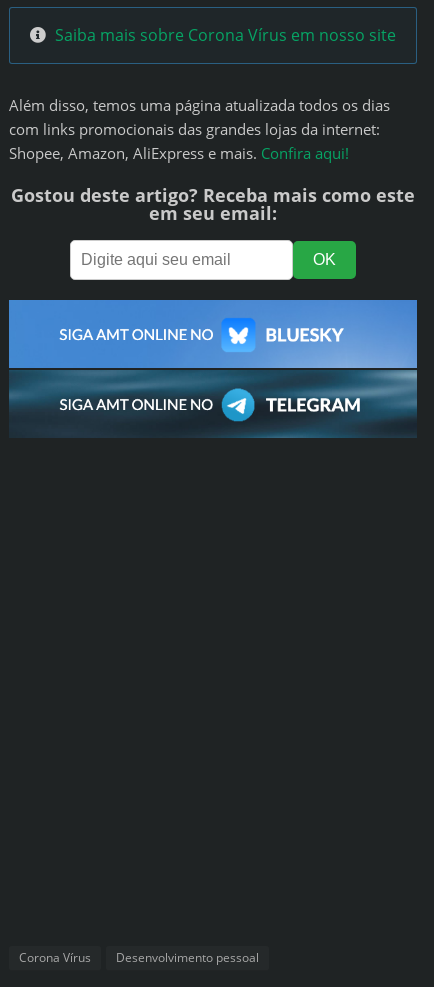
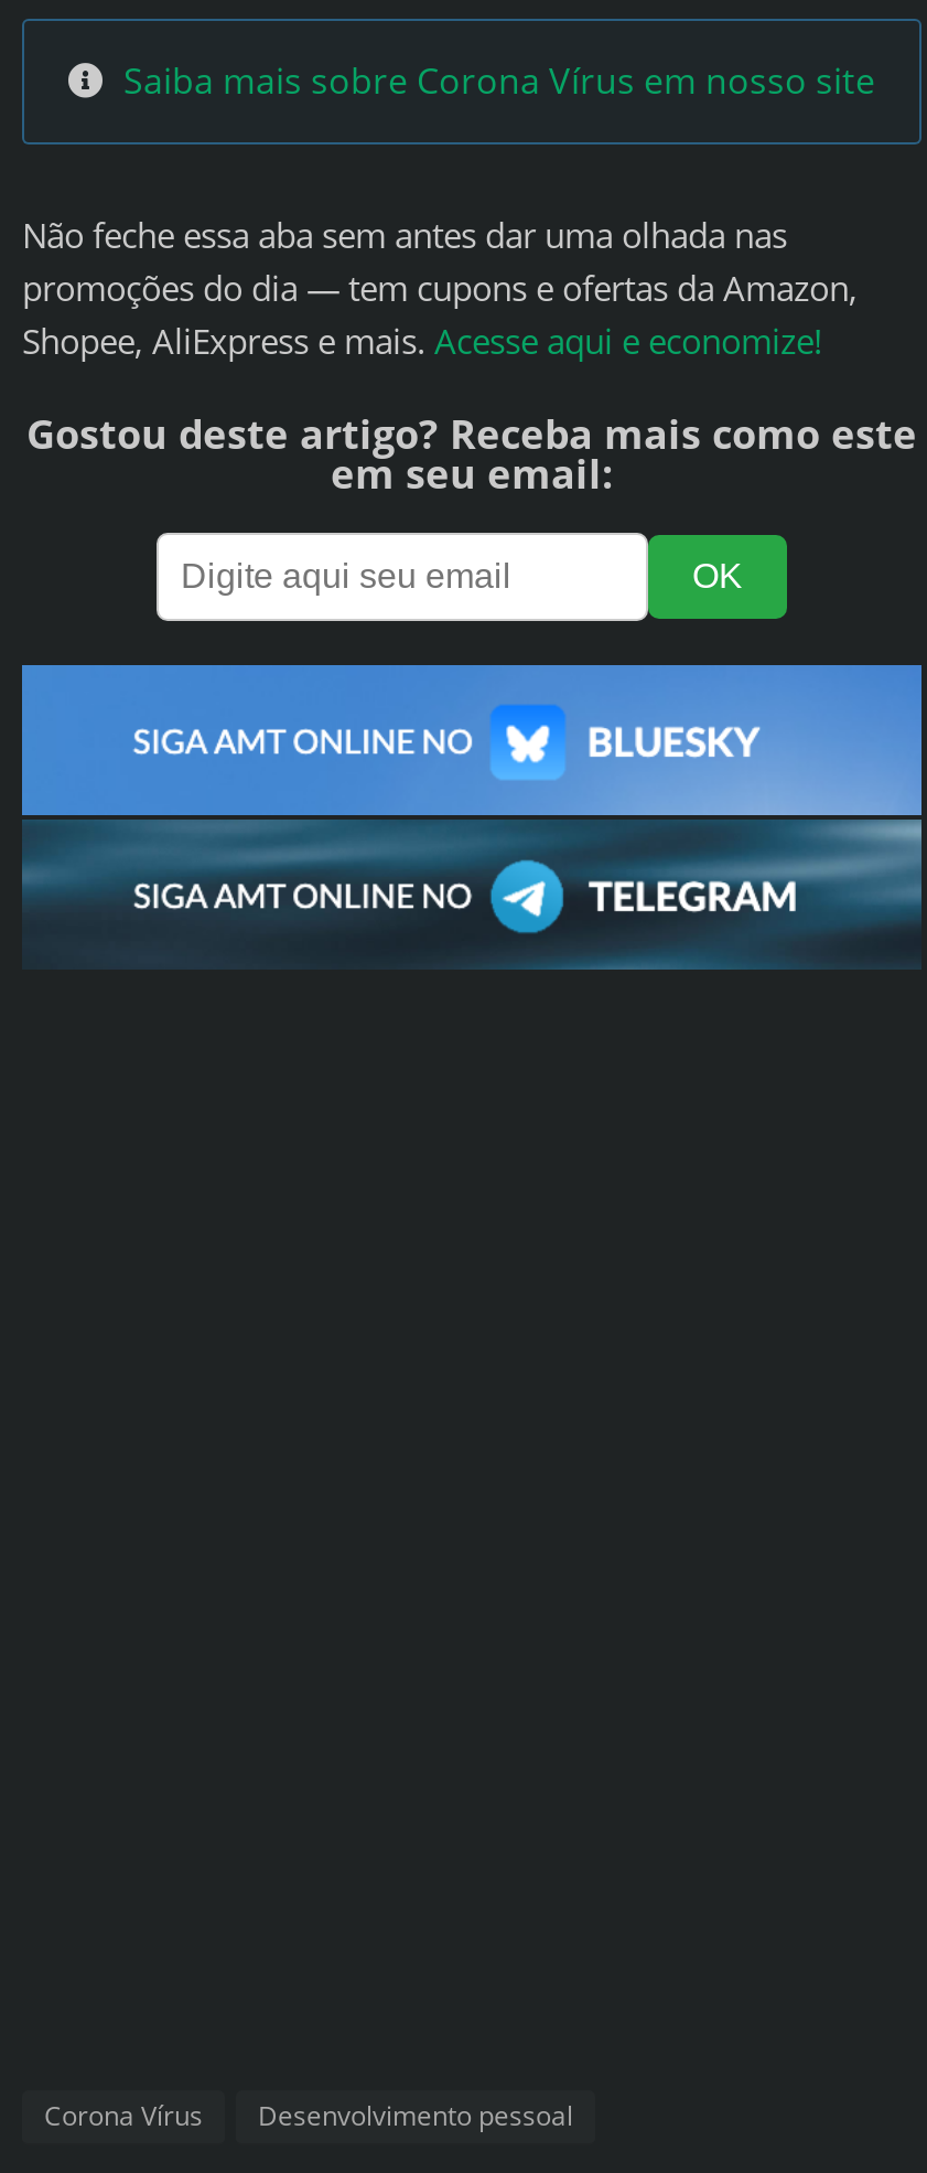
- Além disso, temos uma página atualizada todos os dias
- com links promocionais das grandes lojas da internet:
- Shopee, Amazon, AliExpress e mais. Confira aqui!
+ Não feche essa aba sem antes dar uma olhada nas
+ promoções do dia — tem cupons e ofertas da Amazon,
+ Shopee, AliExpress e mais. Acesse aqui e economize!
